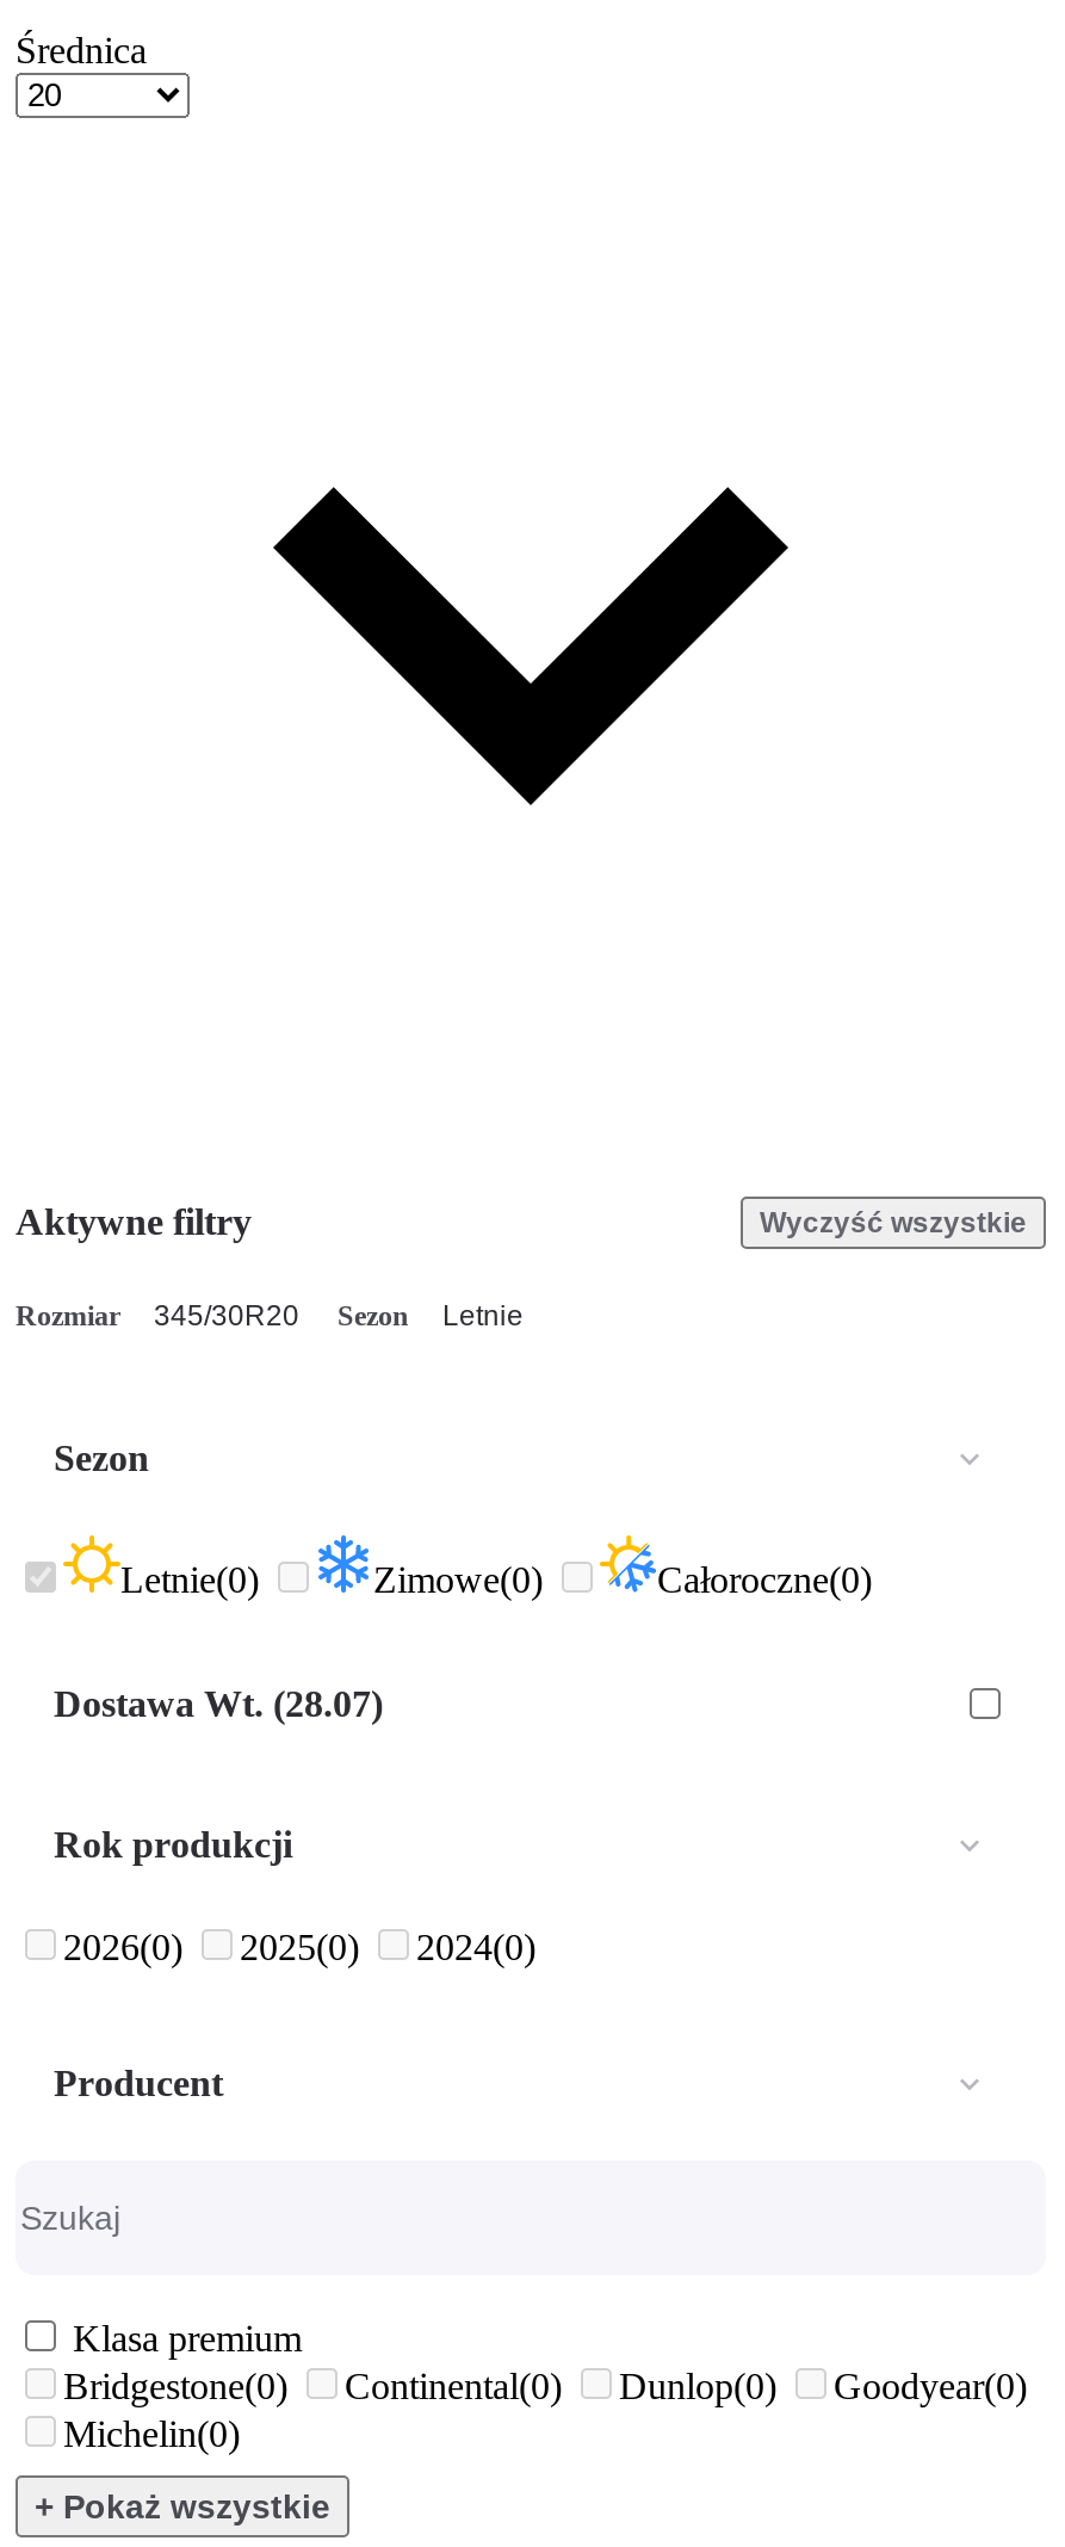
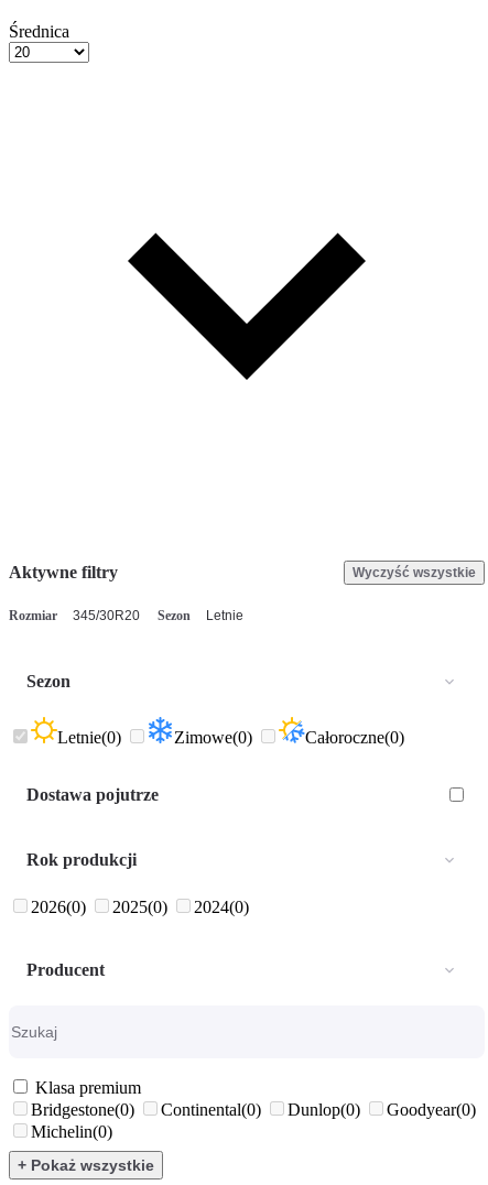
- Dostawa Wt. (28.07)
+ Dostawa pojutrze
